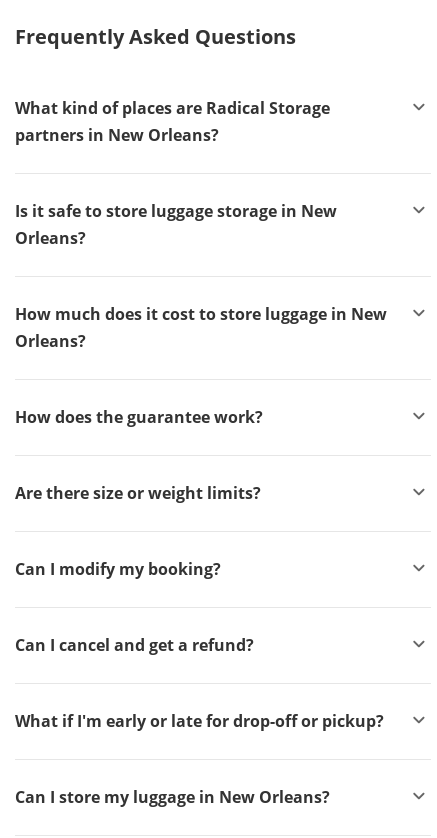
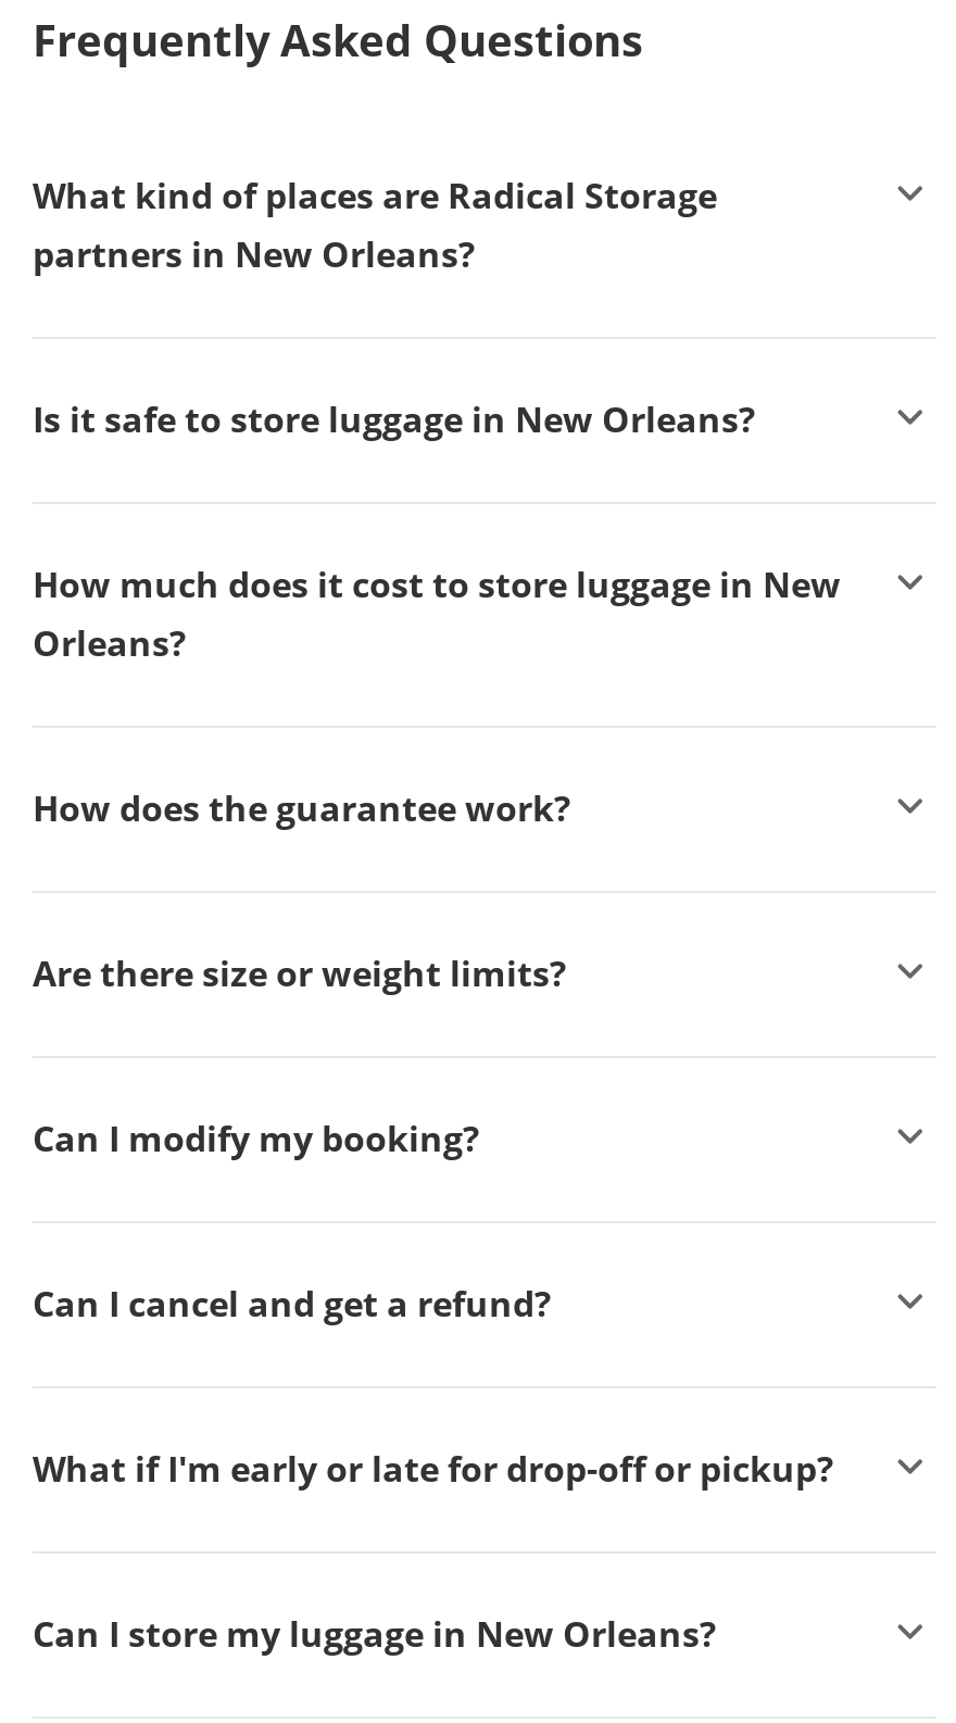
- Is it safe to store luggage storage in New
- Orleans?
+ Is it safe to store luggage in New Orleans?
